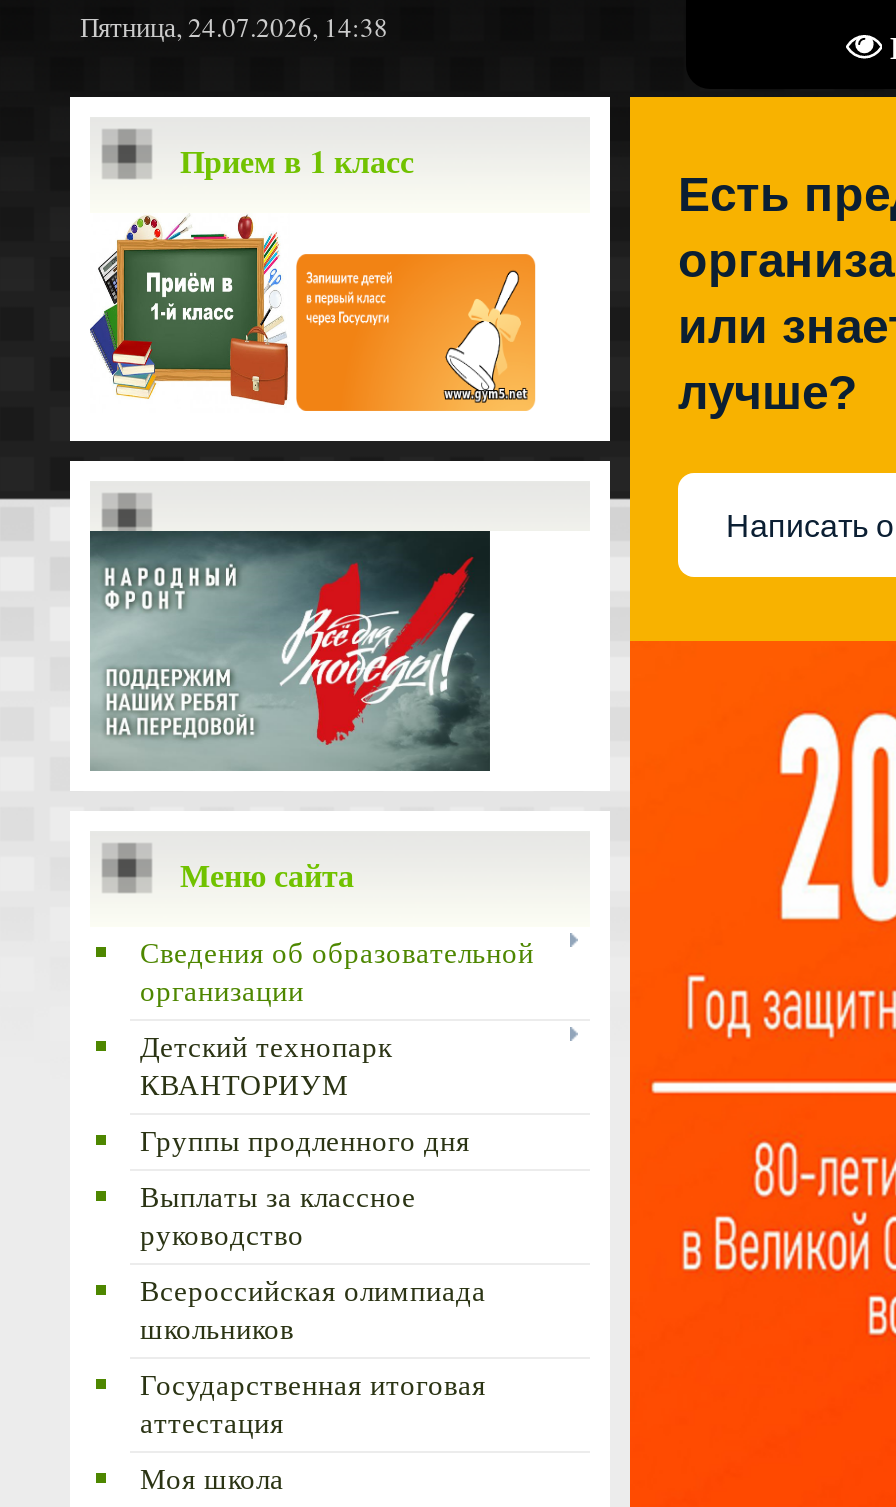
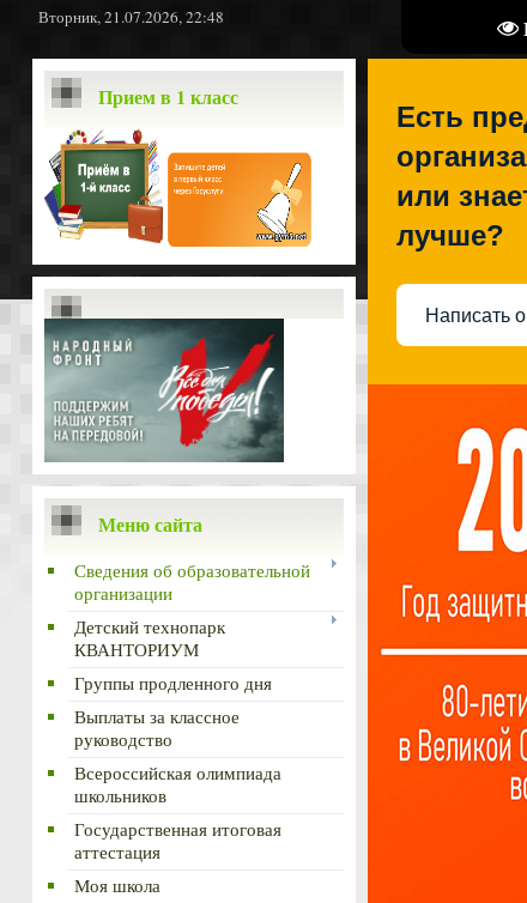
- Пятница, 24.07.2026, 14:38
+ Вторник, 21.07.2026, 22:48
